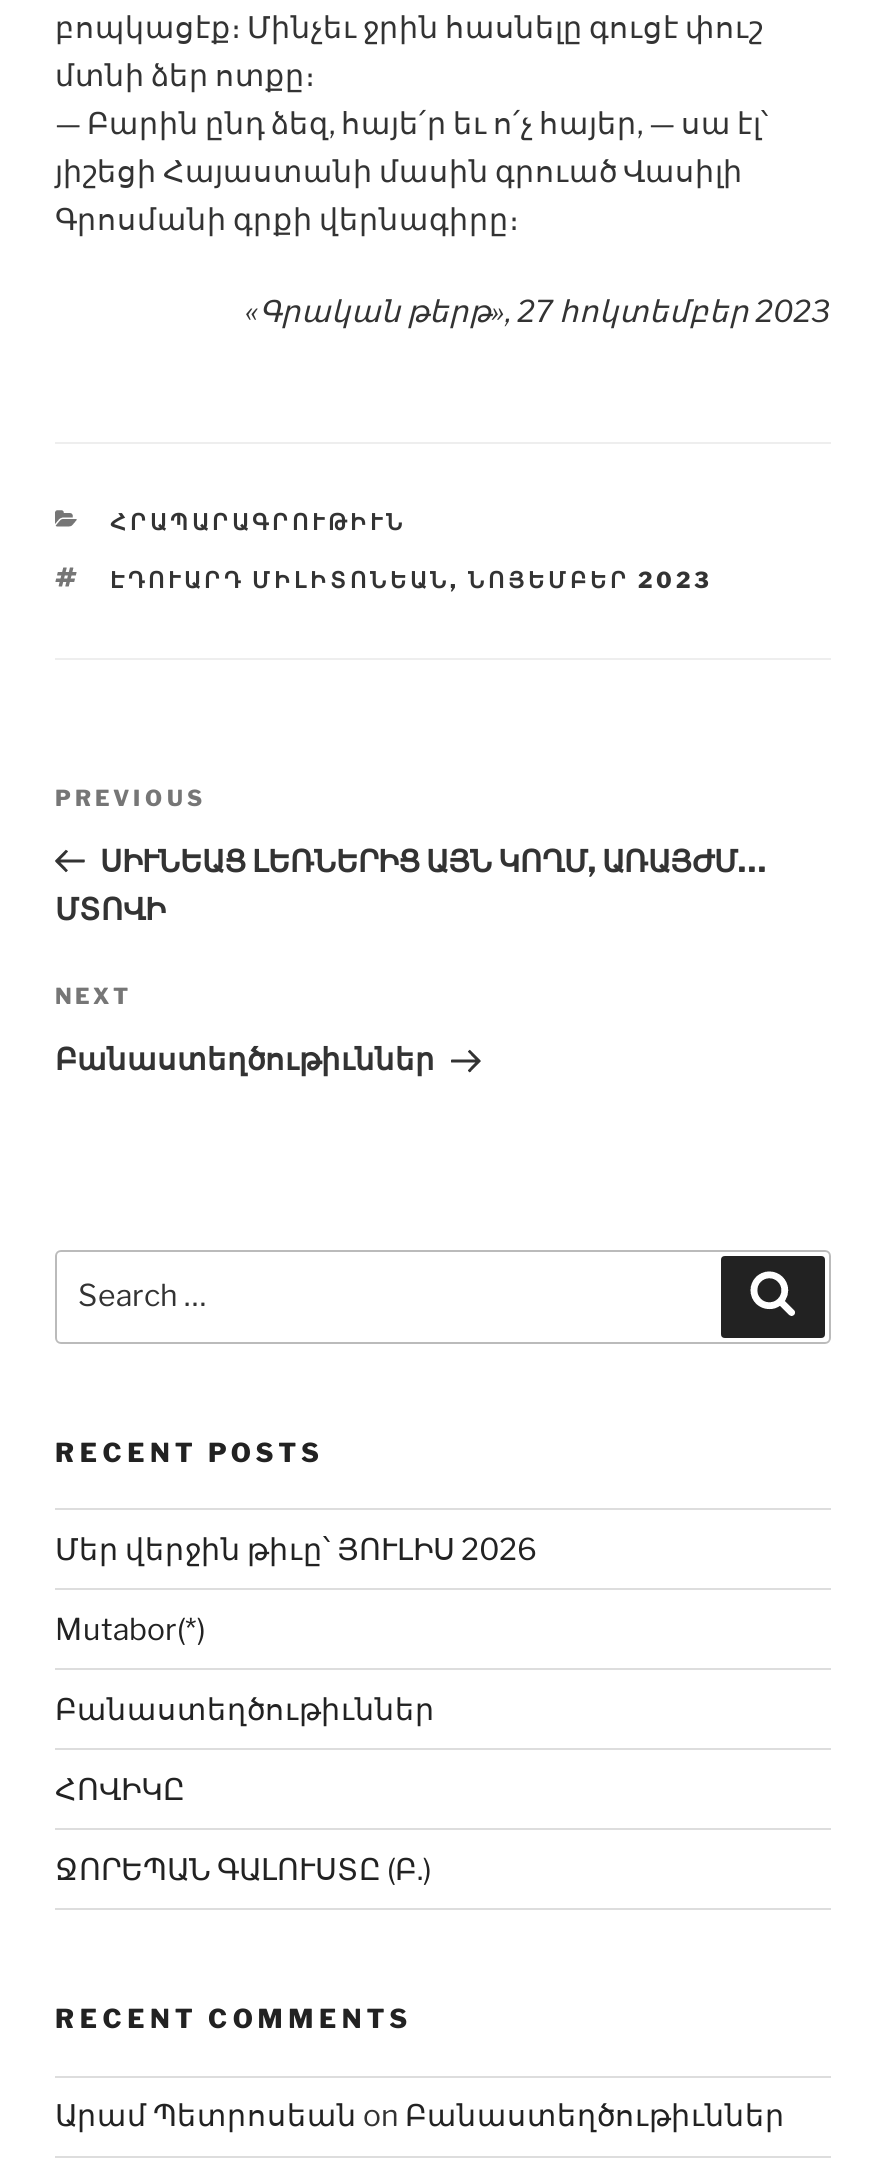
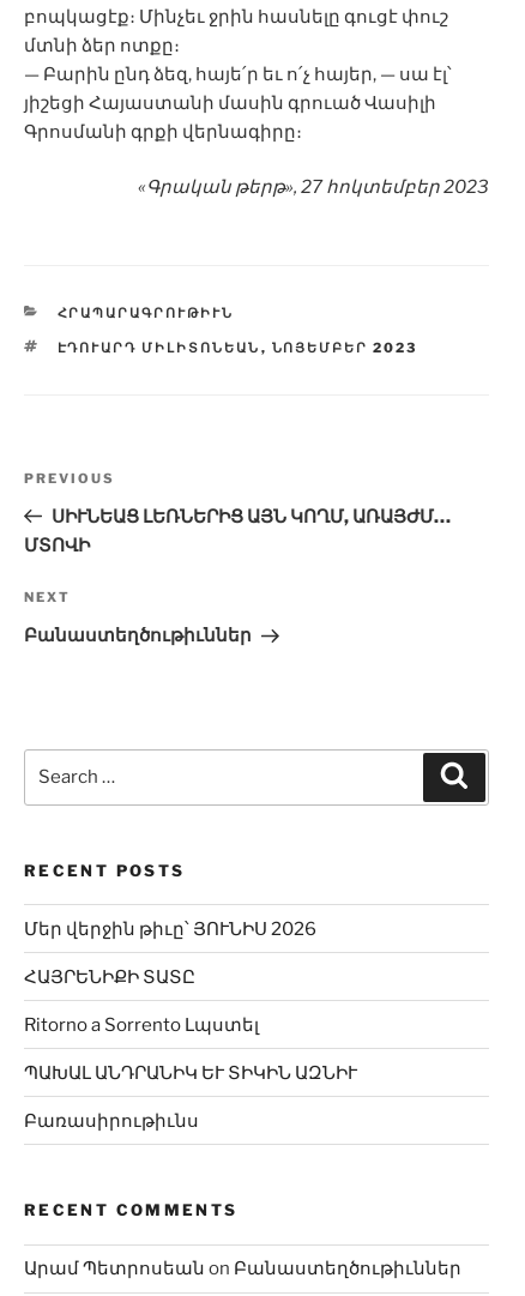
- Մեր վերջին թիւը՝ ՅՈՒԼԻՍ 2026
+ Մեր վերջին թիւը՝ ՅՈՒՆԻՍ 2026

- Mutabor(*)
+ ՀԱՅՐԵՆԻՔԻ ՏԱՏԸ

- Բանաստեղծութիւններ
+ Ritorno a Sorrento Լպստել

- ՀՈՎԻԿԸ
+ ՊԱԽԱԼ ԱՆԴՐԱՆԻԿ ԵՒ ՏԻԿԻՆ ԱԶՆԻՒ

- ՋՈՐԵՊԱՆ ԳԱԼՈՒՍՏԸ (Բ.)
+ Բառասիրութիւնս
